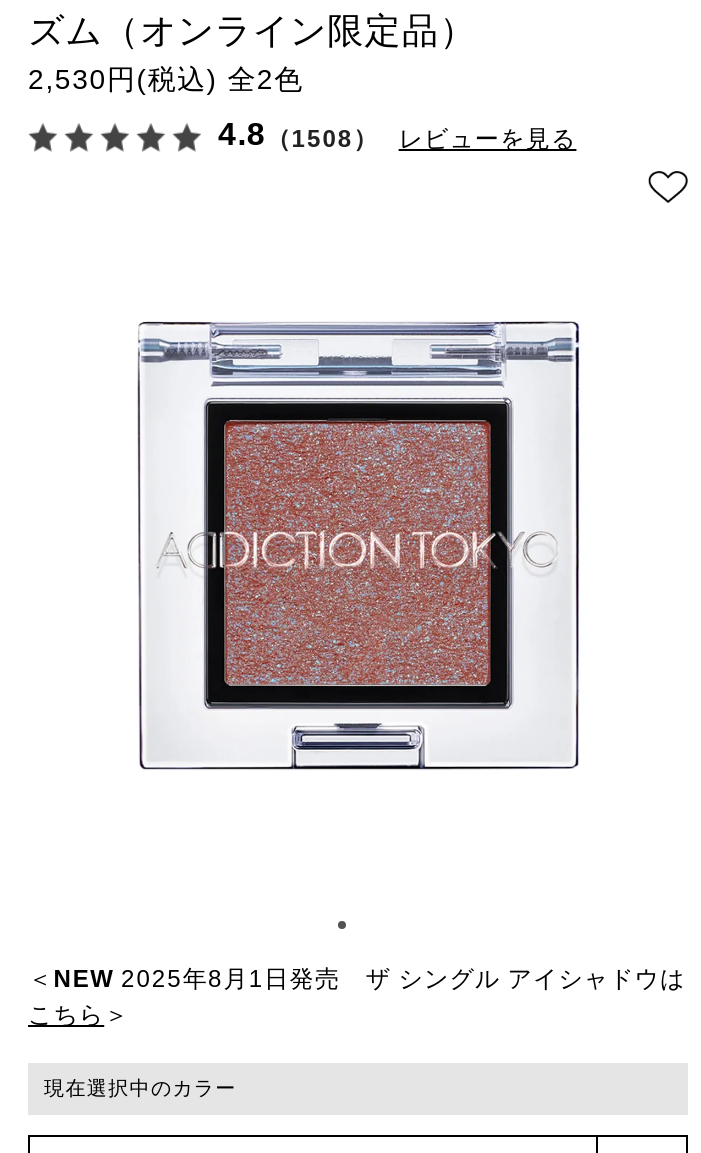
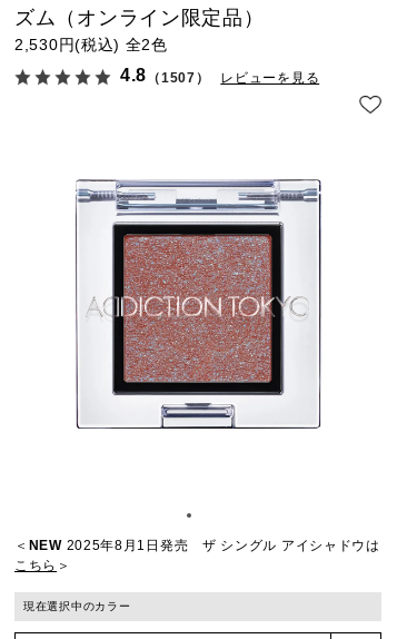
- 4.8（1508） レビューを見る
+ 4.8（1507） レビューを見る
